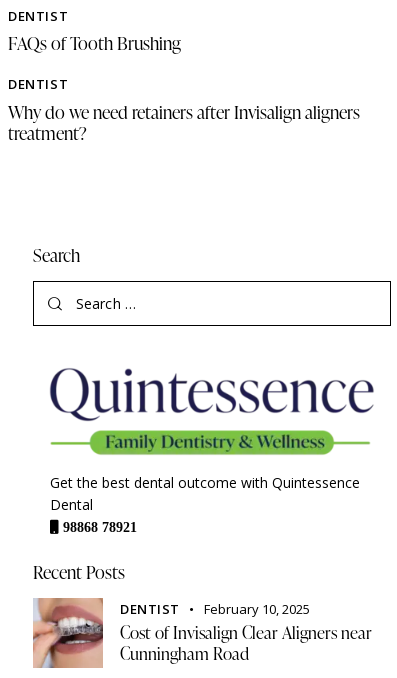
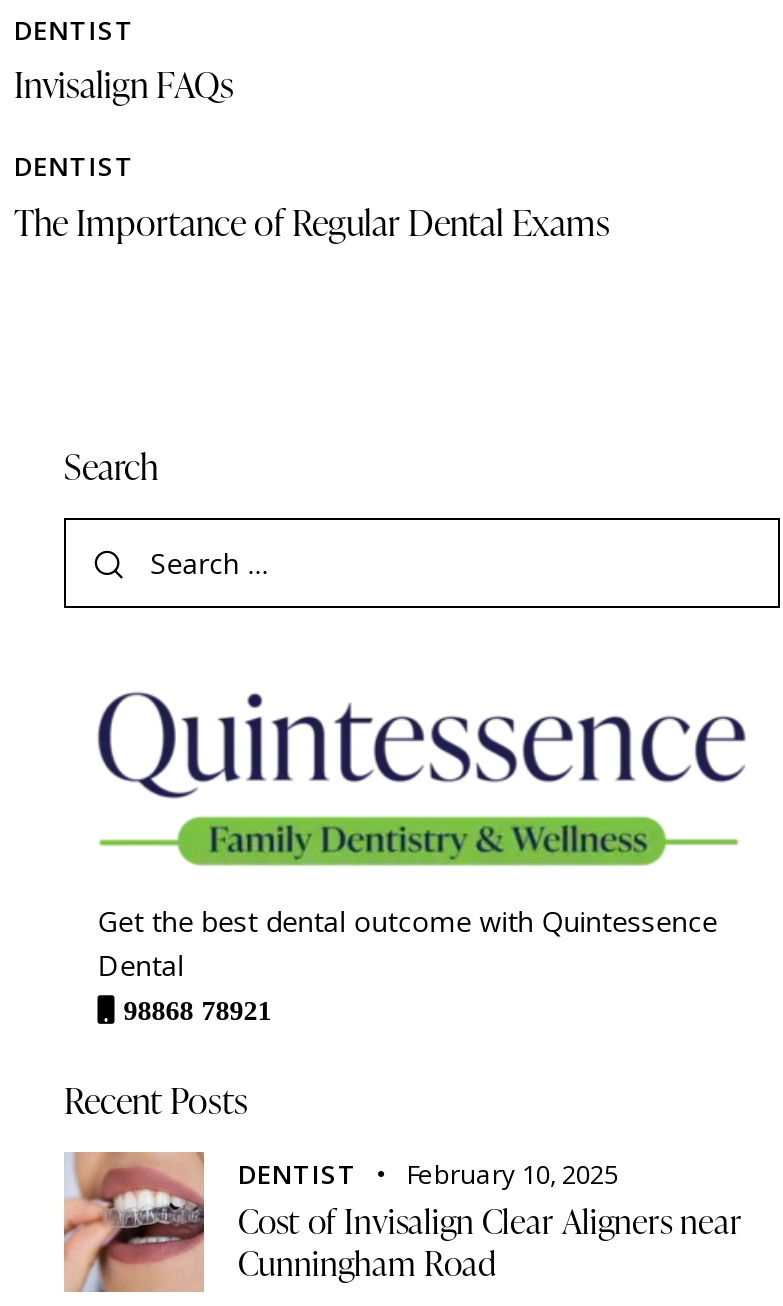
- FAQs of Tooth Brushing
+ Invisalign FAQs

- Why do we need retainers after Invisalign aligners
- treatment?
+ The Importance of Regular Dental Exams
